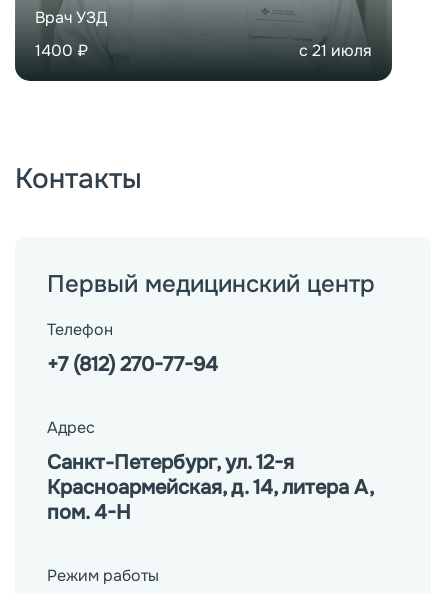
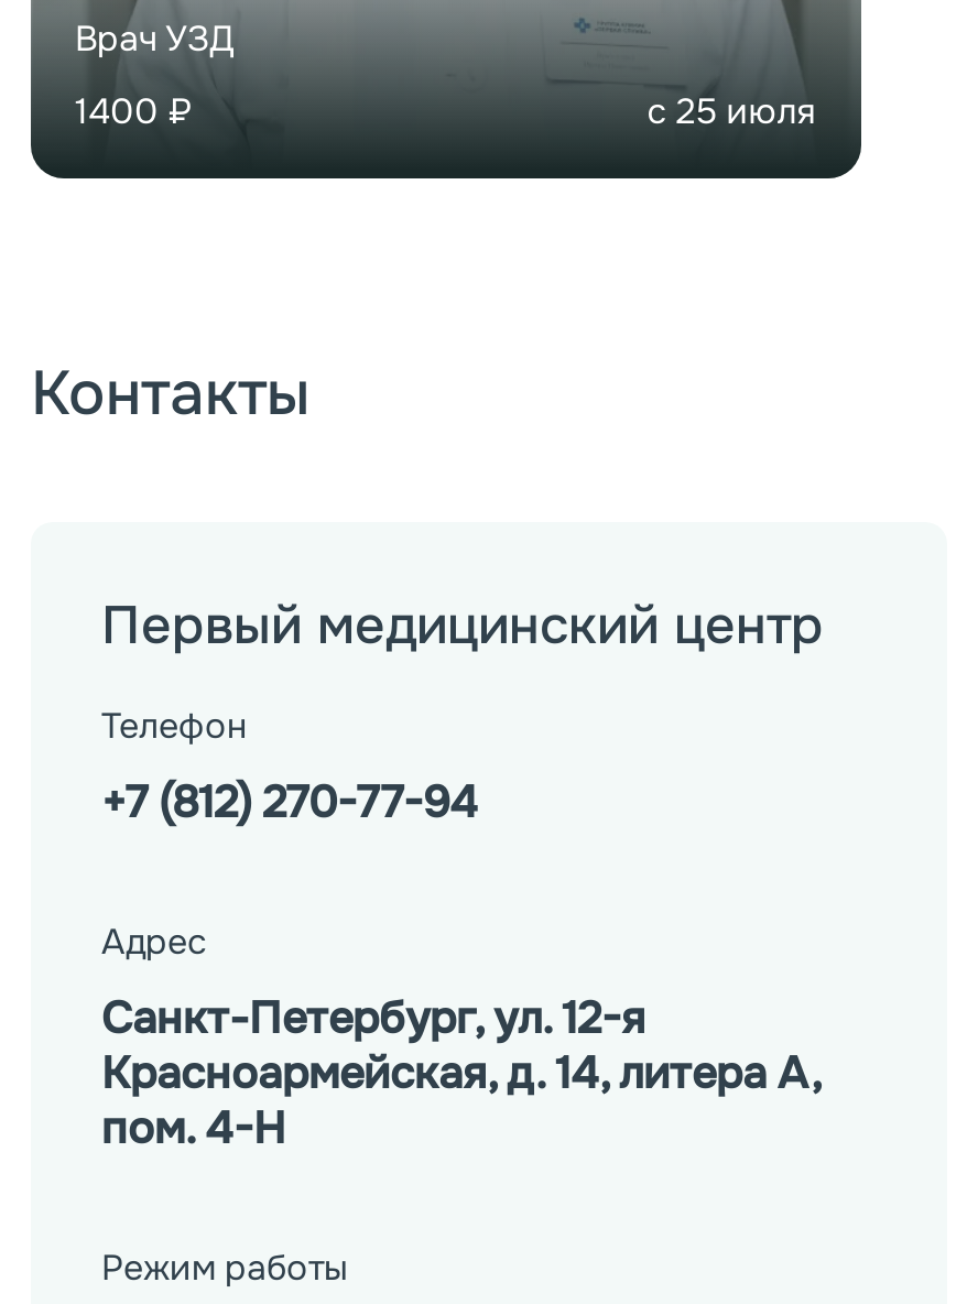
- с 21 июля
+ с 25 июля
